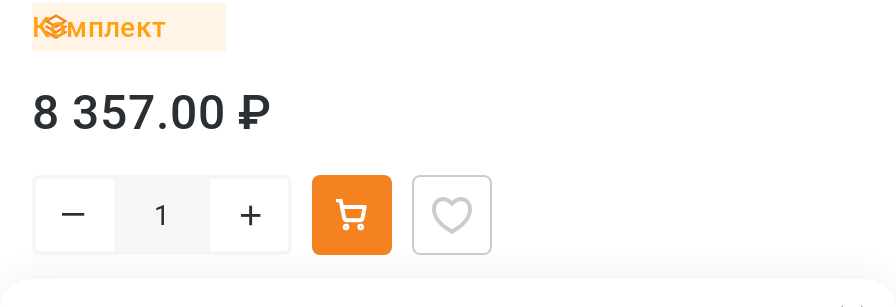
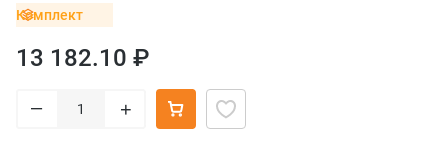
- 8 357.00 ₽
+ 13 182.10 ₽
